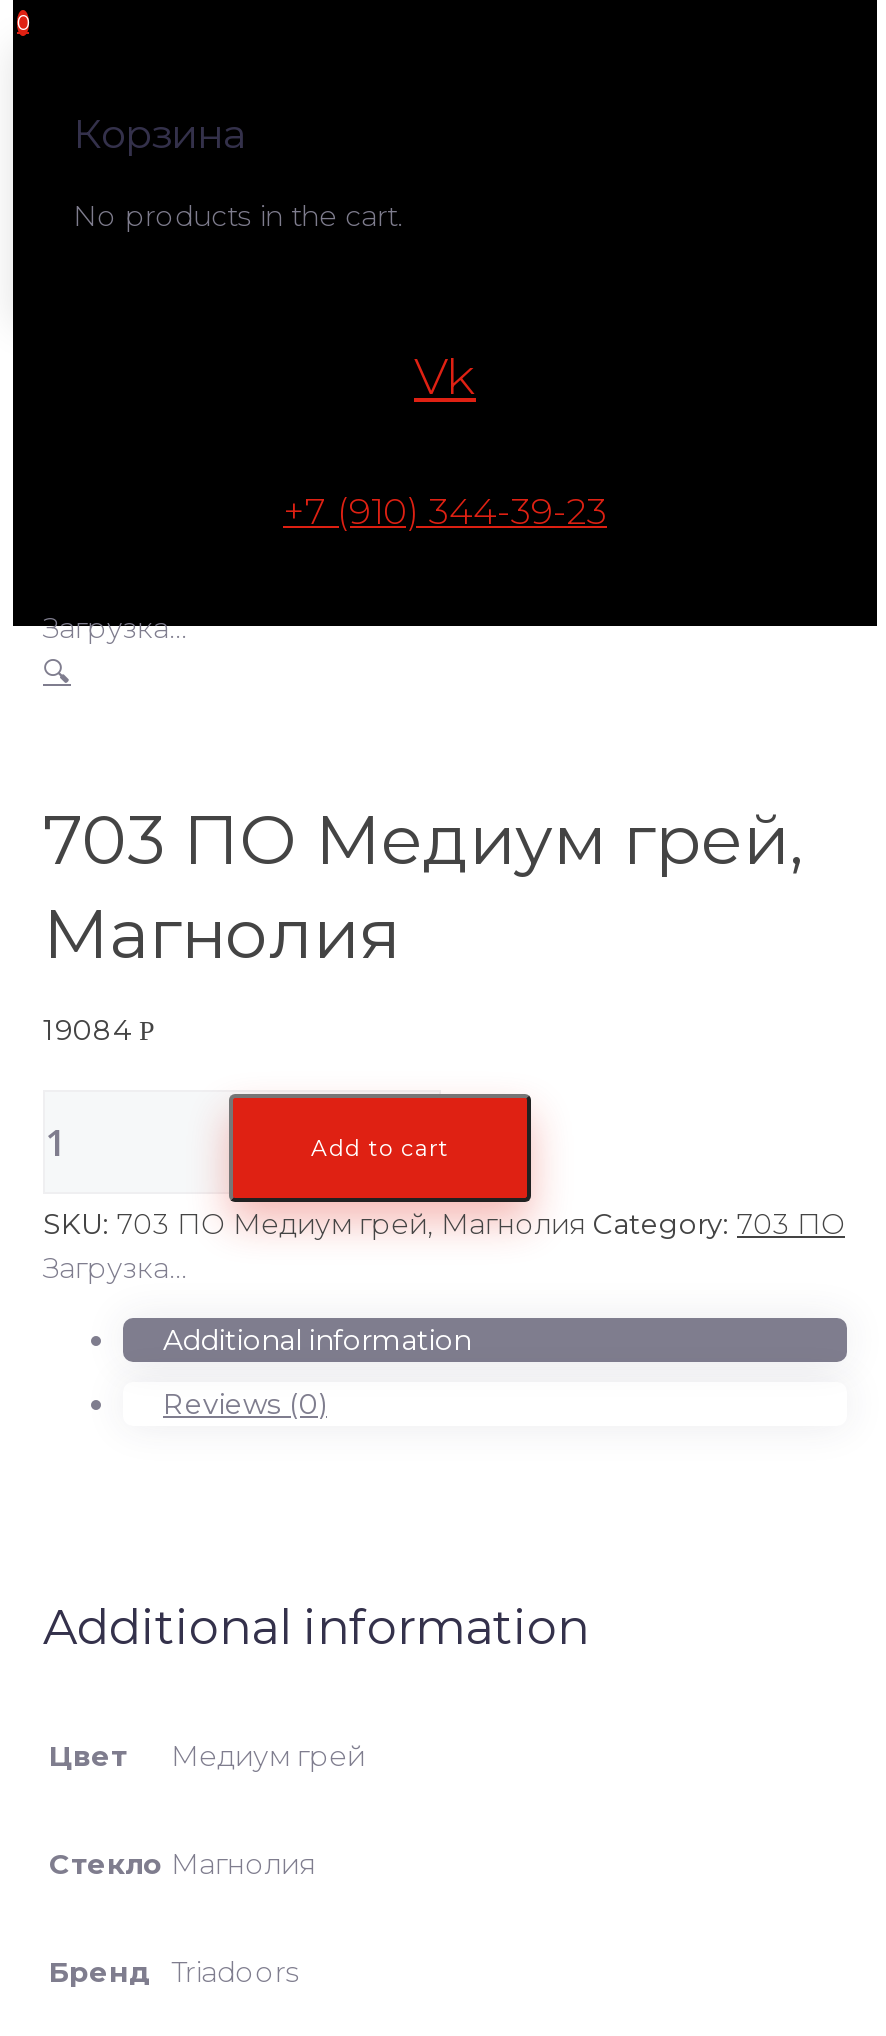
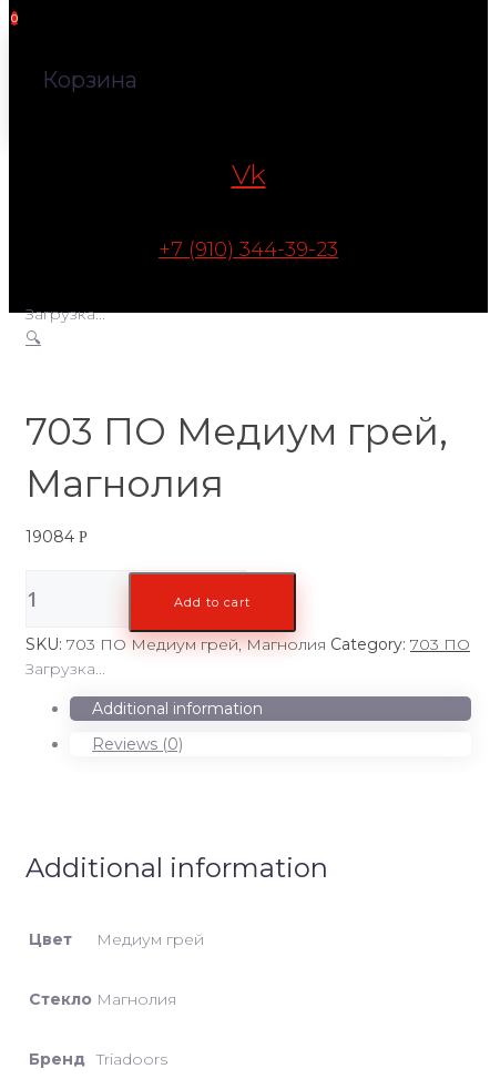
- No products in the cart.
